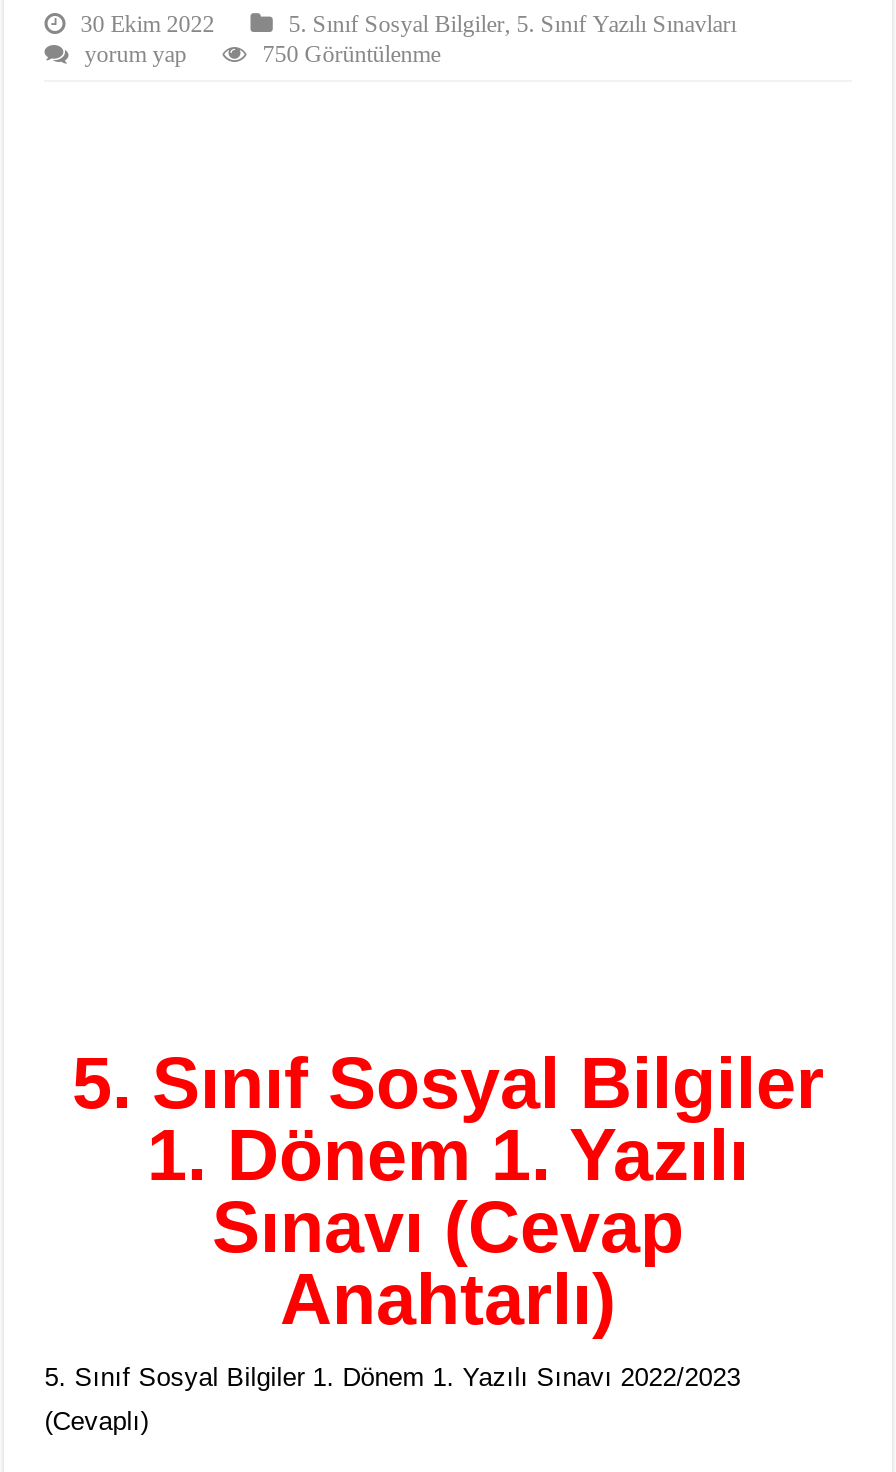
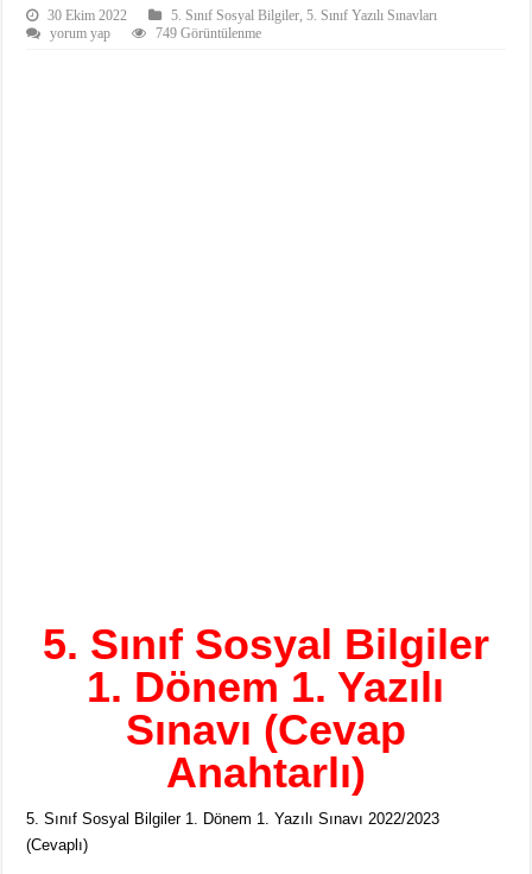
- 750 Görüntülenme
+ 749 Görüntülenme
